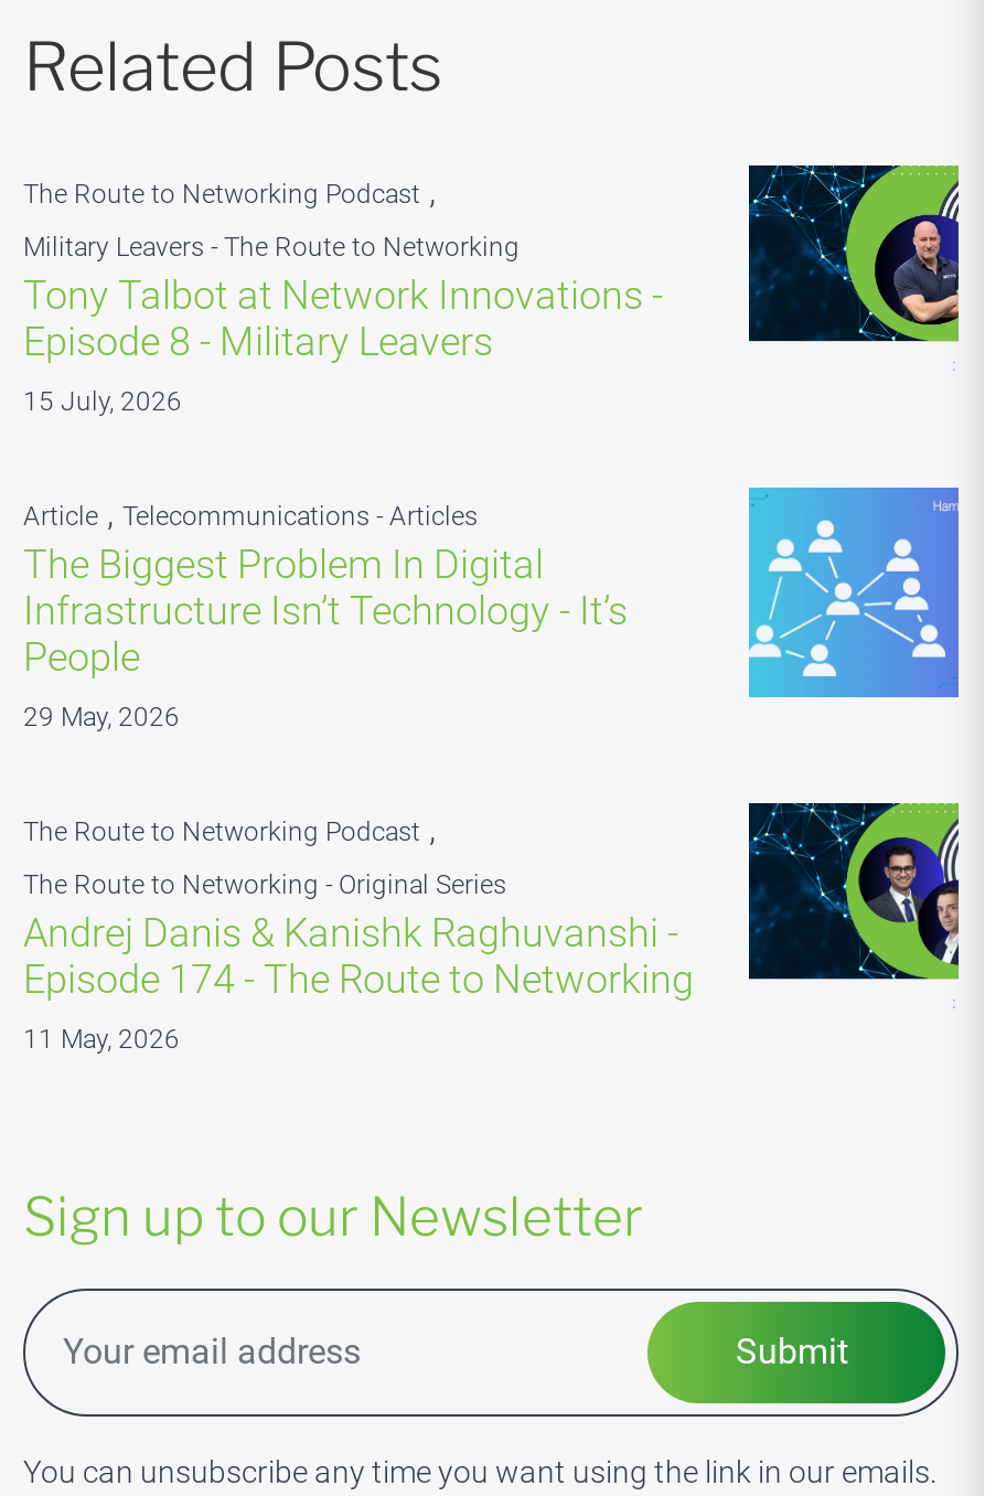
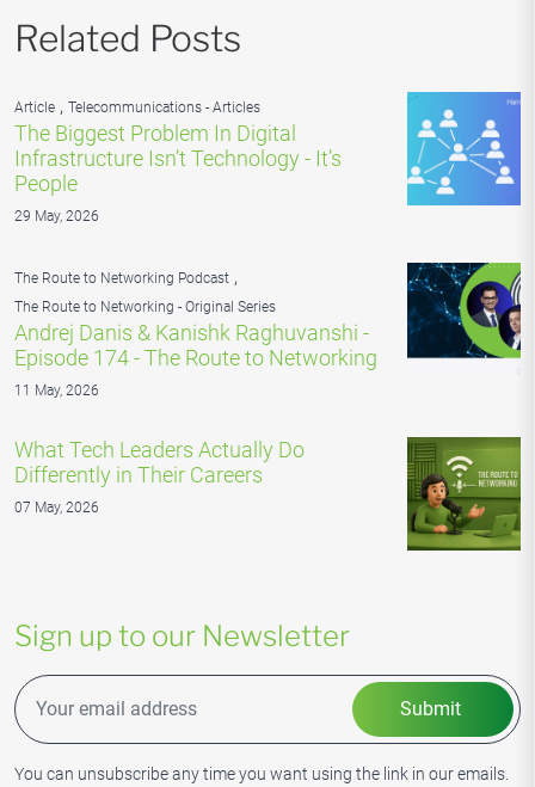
- [image]
- The Route to Networking Podcast,
- Military Leavers - The Route to Networking
- Tony Talbot at Network Innovations -
- Episode 8 - Military Leavers
- 15 July, 2026

moved up: [image] | Article, Telecommunications - Articles | The Biggest Problem In Digital | ... | Episode 174 - The Route to Networking | 11 May, 2026

+ What Tech Leaders Actually Do
+ Differently in Their Careers
+ 07 May, 2026

+ [image]
